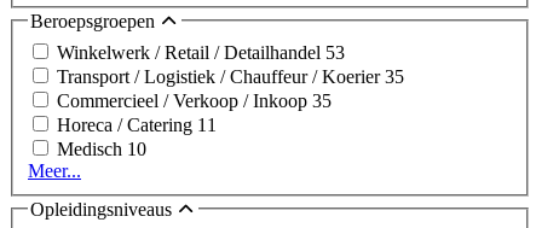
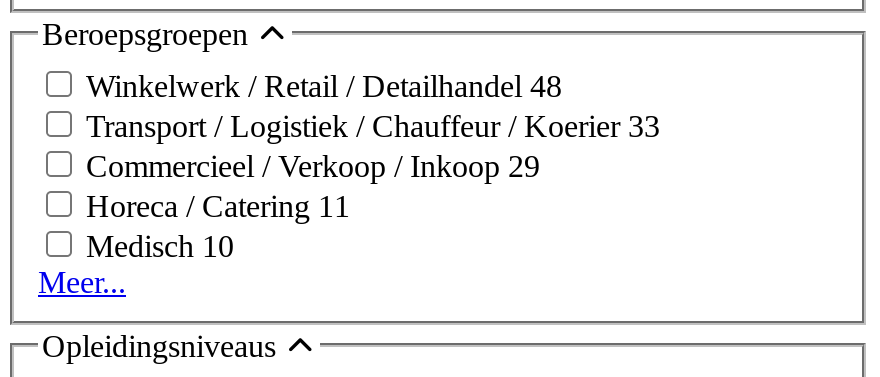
- Winkelwerk / Retail / Detailhandel 53
+ Winkelwerk / Retail / Detailhandel 48

- Transport / Logistiek / Chauffeur / Koerier 35
+ Transport / Logistiek / Chauffeur / Koerier 33

- Commercieel / Verkoop / Inkoop 35
+ Commercieel / Verkoop / Inkoop 29
